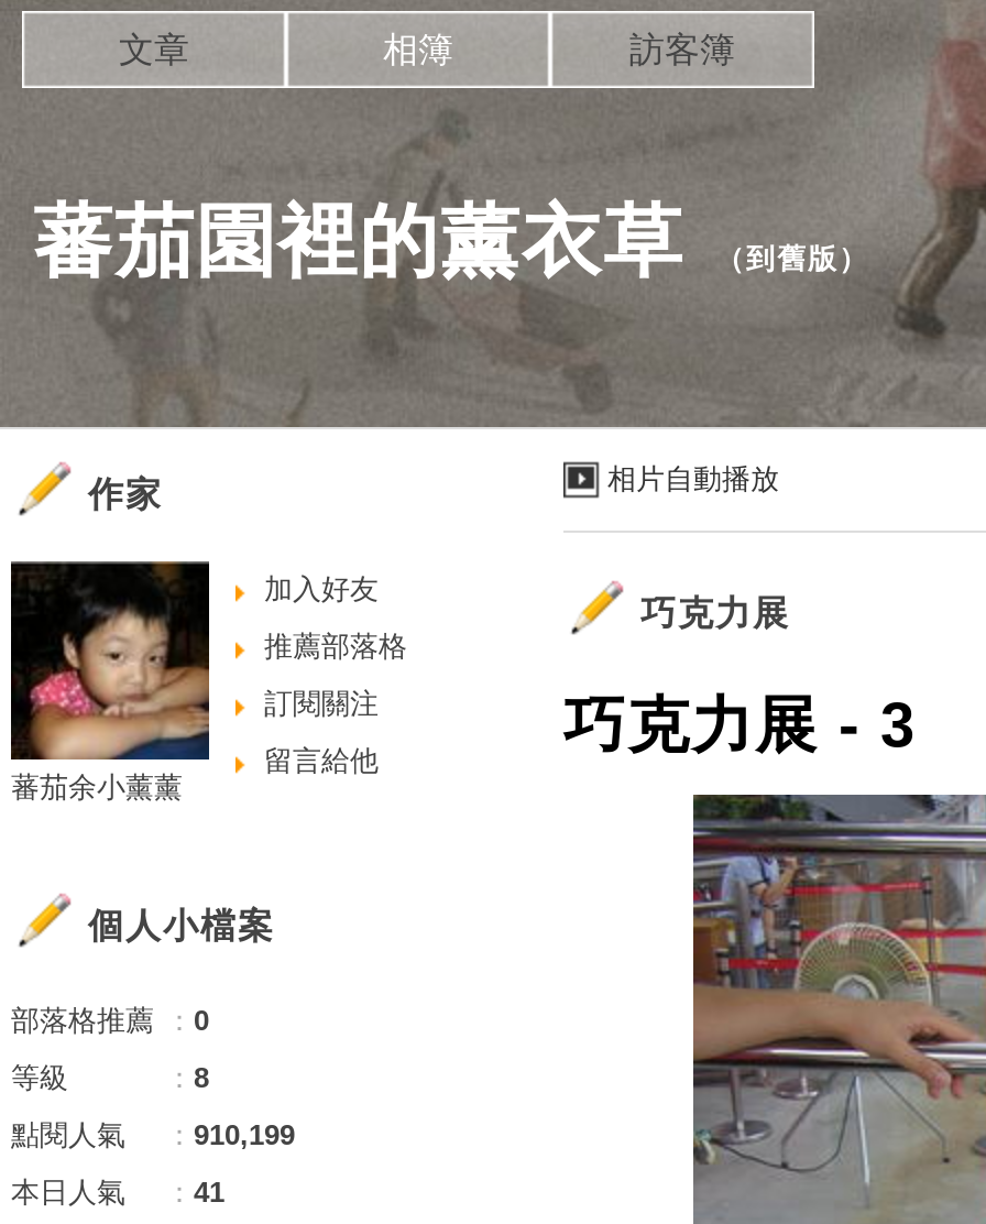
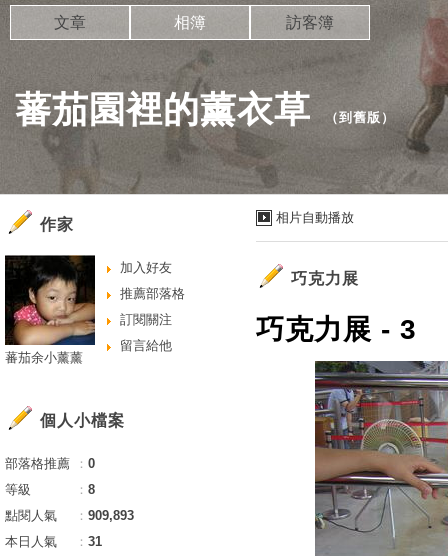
- 點閱人氣 ：910,199
+ 點閱人氣 ：909,893

- 本日人氣 ：41
+ 本日人氣 ：31
